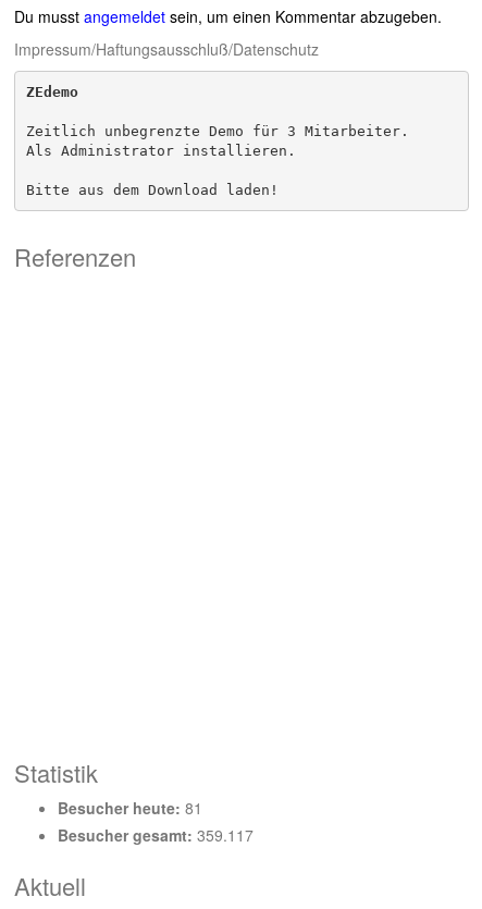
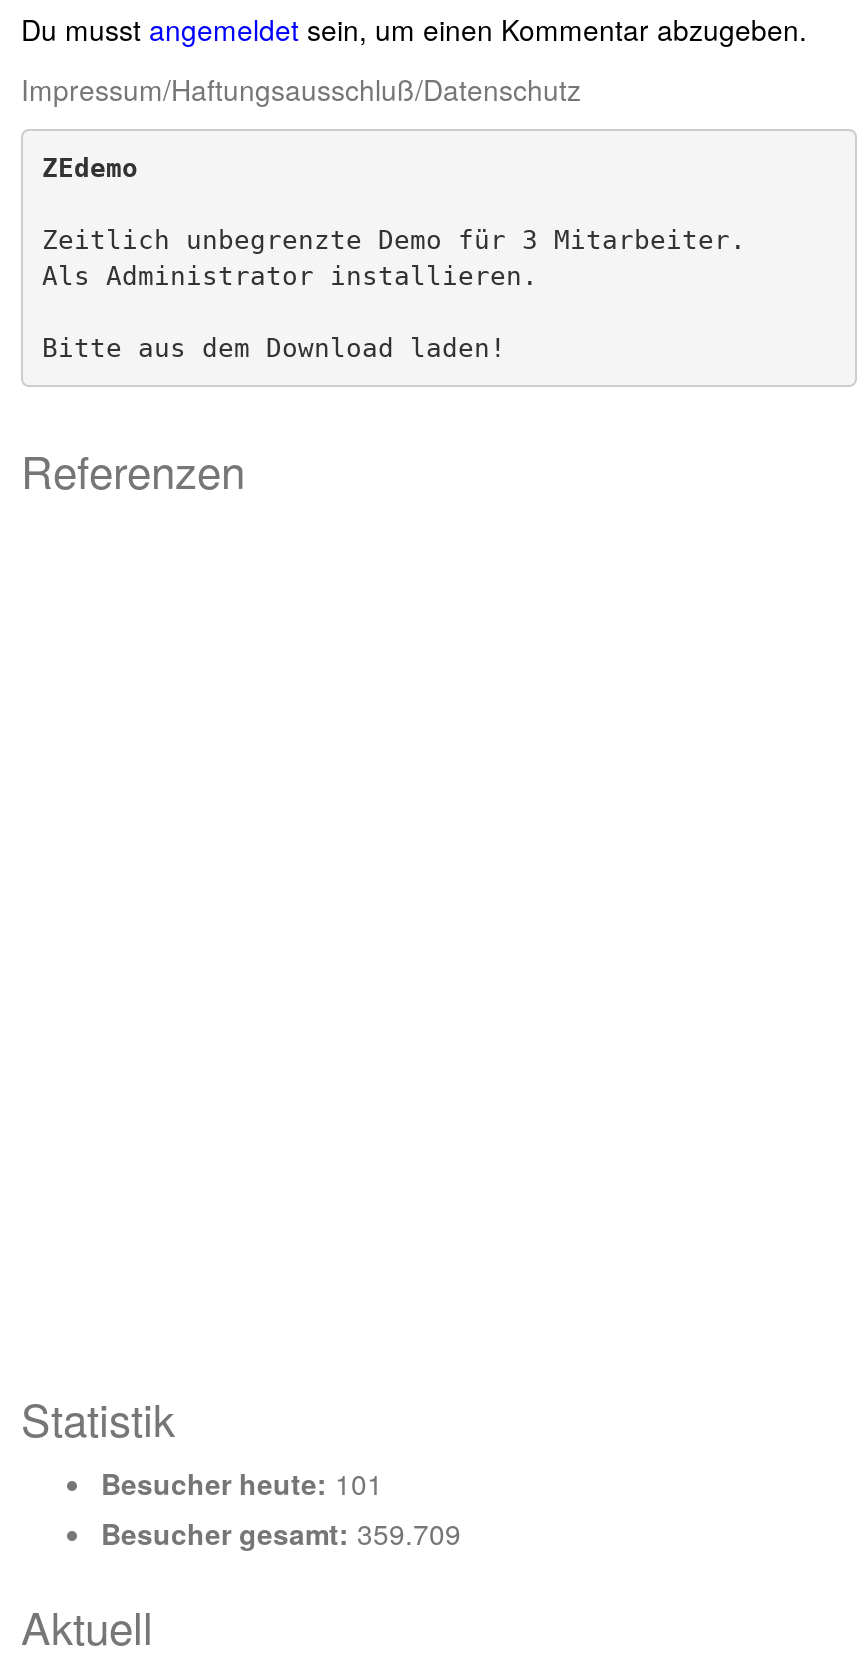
- Besucher heute: 81
+ Besucher heute: 101

- Besucher gesamt: 359.117
+ Besucher gesamt: 359.709
